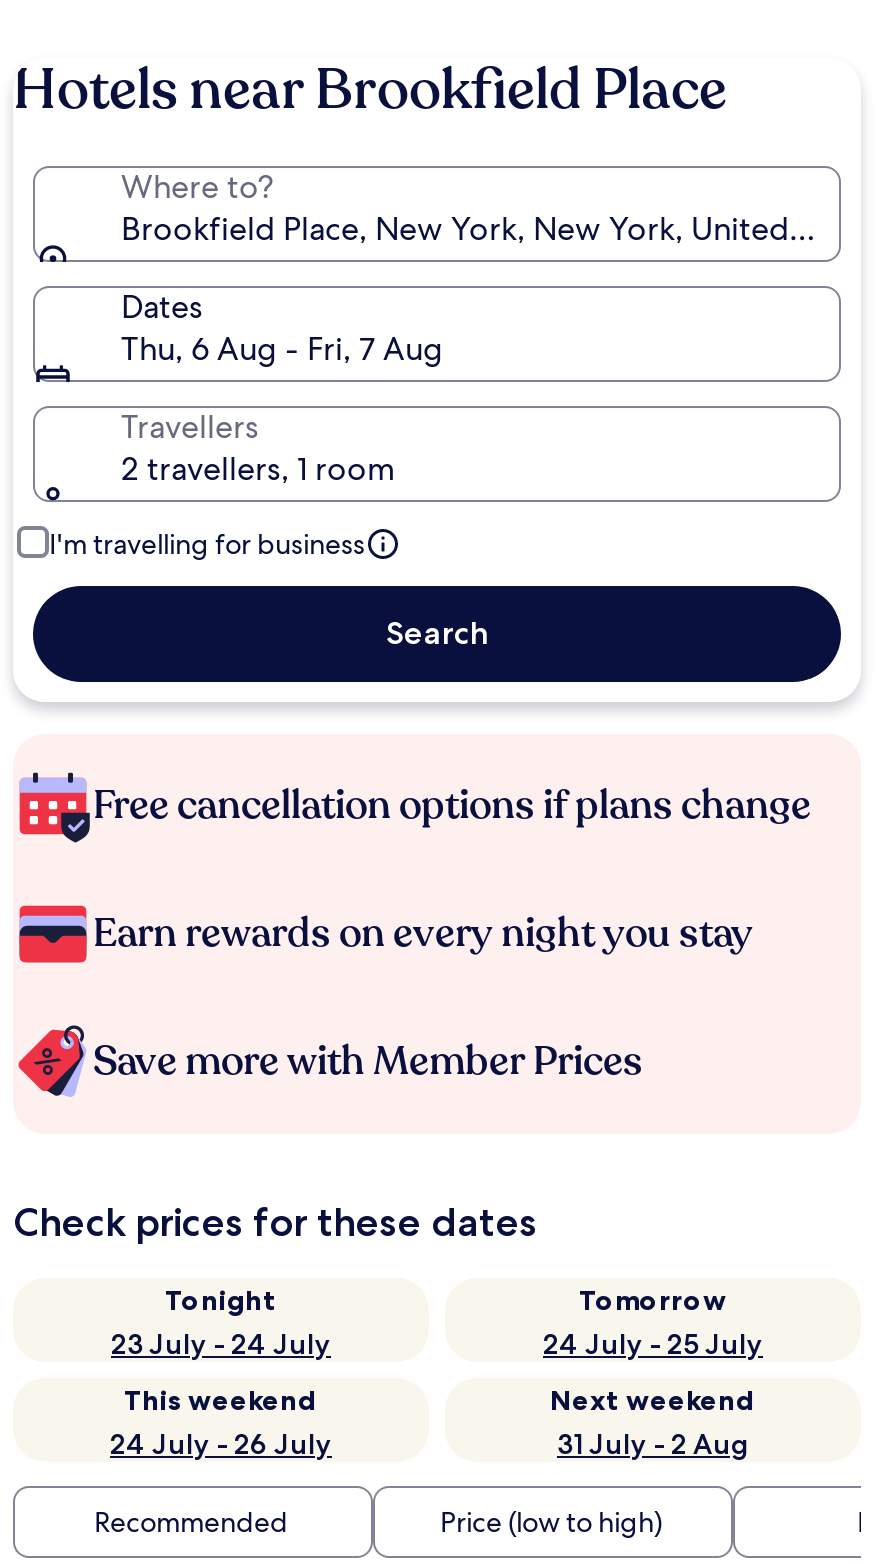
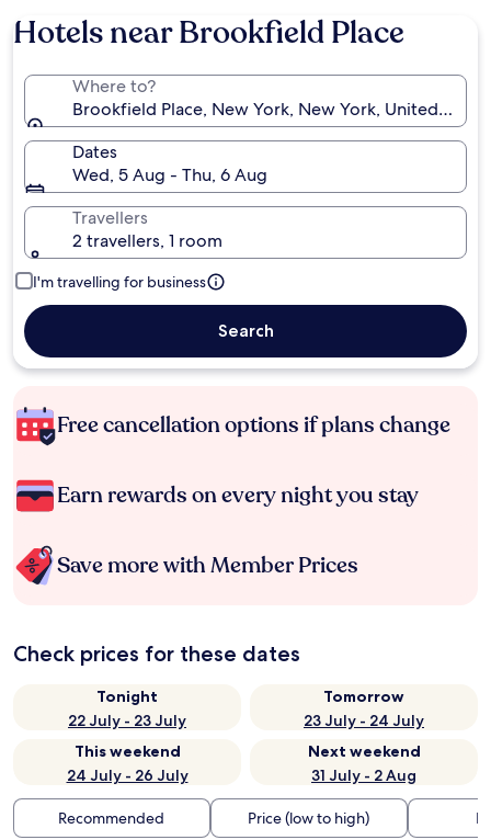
- Thu, 6 Aug - Fri, 7 Aug
+ Wed, 5 Aug - Thu, 6 Aug

- 23 July - 24 July
+ 22 July - 23 July

- 24 July - 25 July
+ 23 July - 24 July
